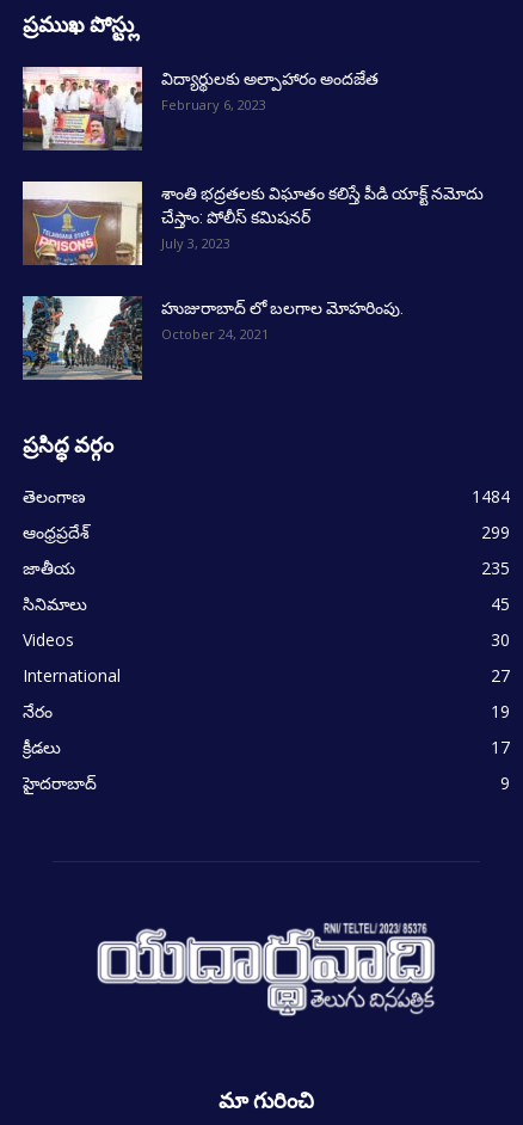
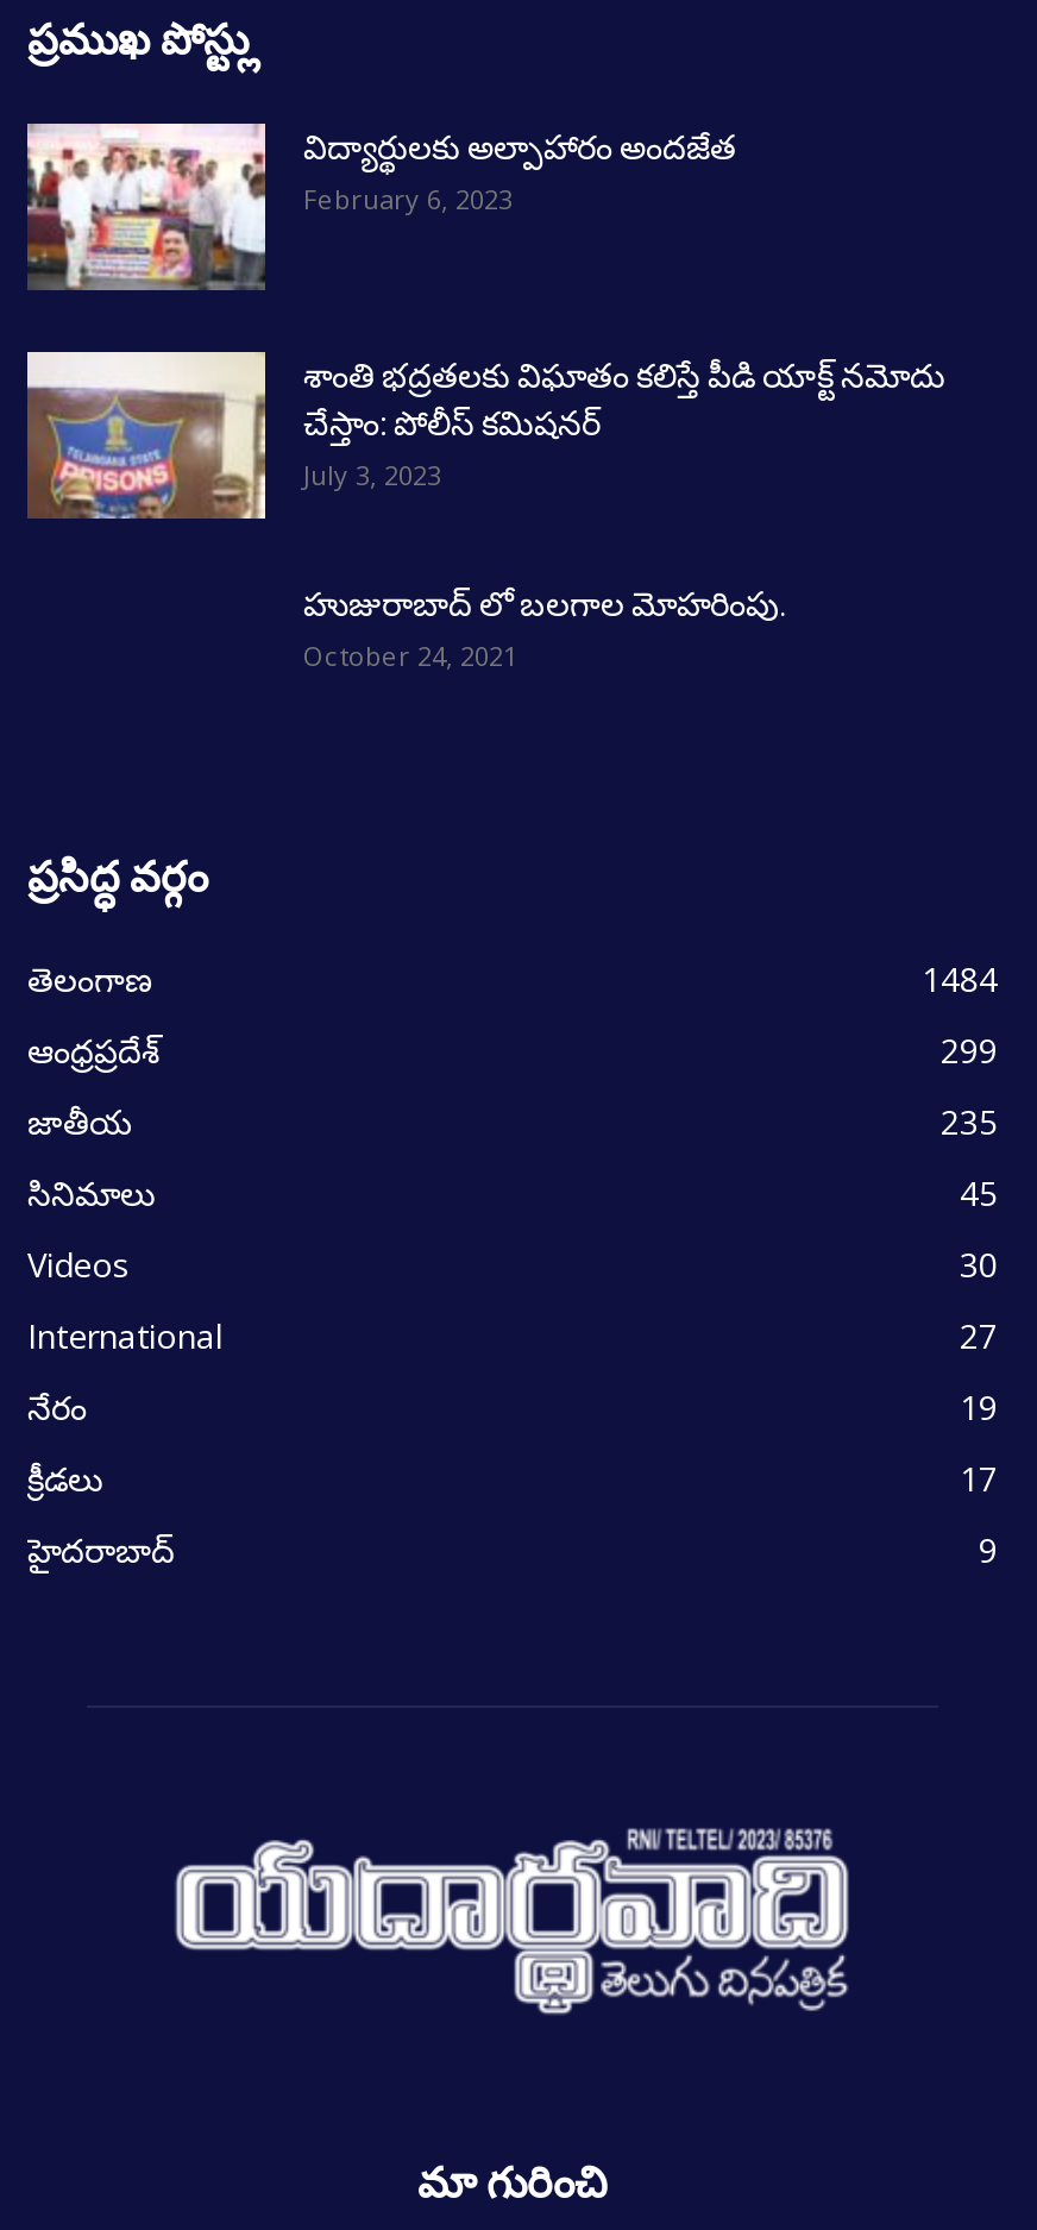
- [image]
